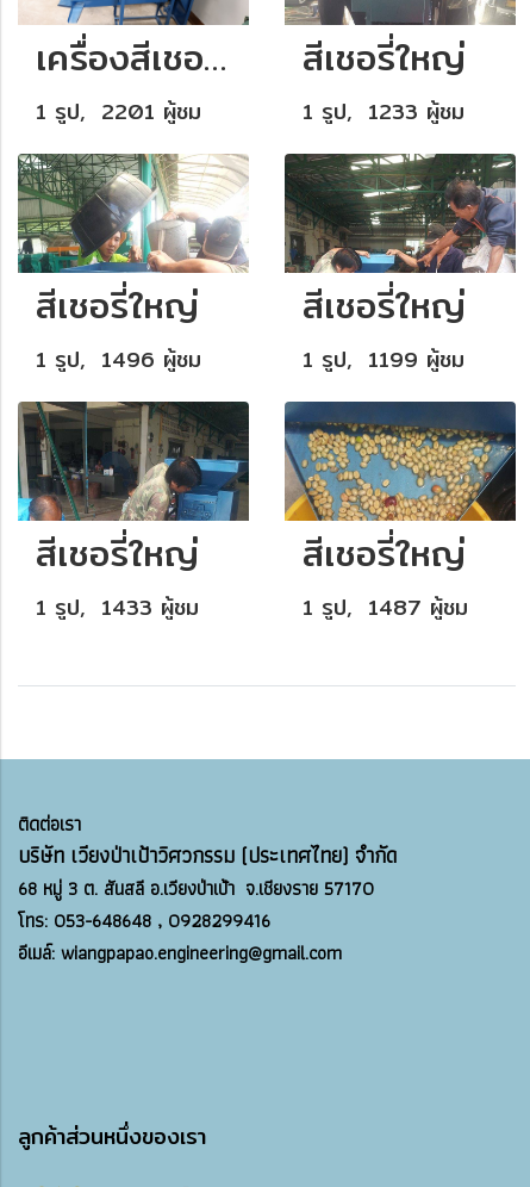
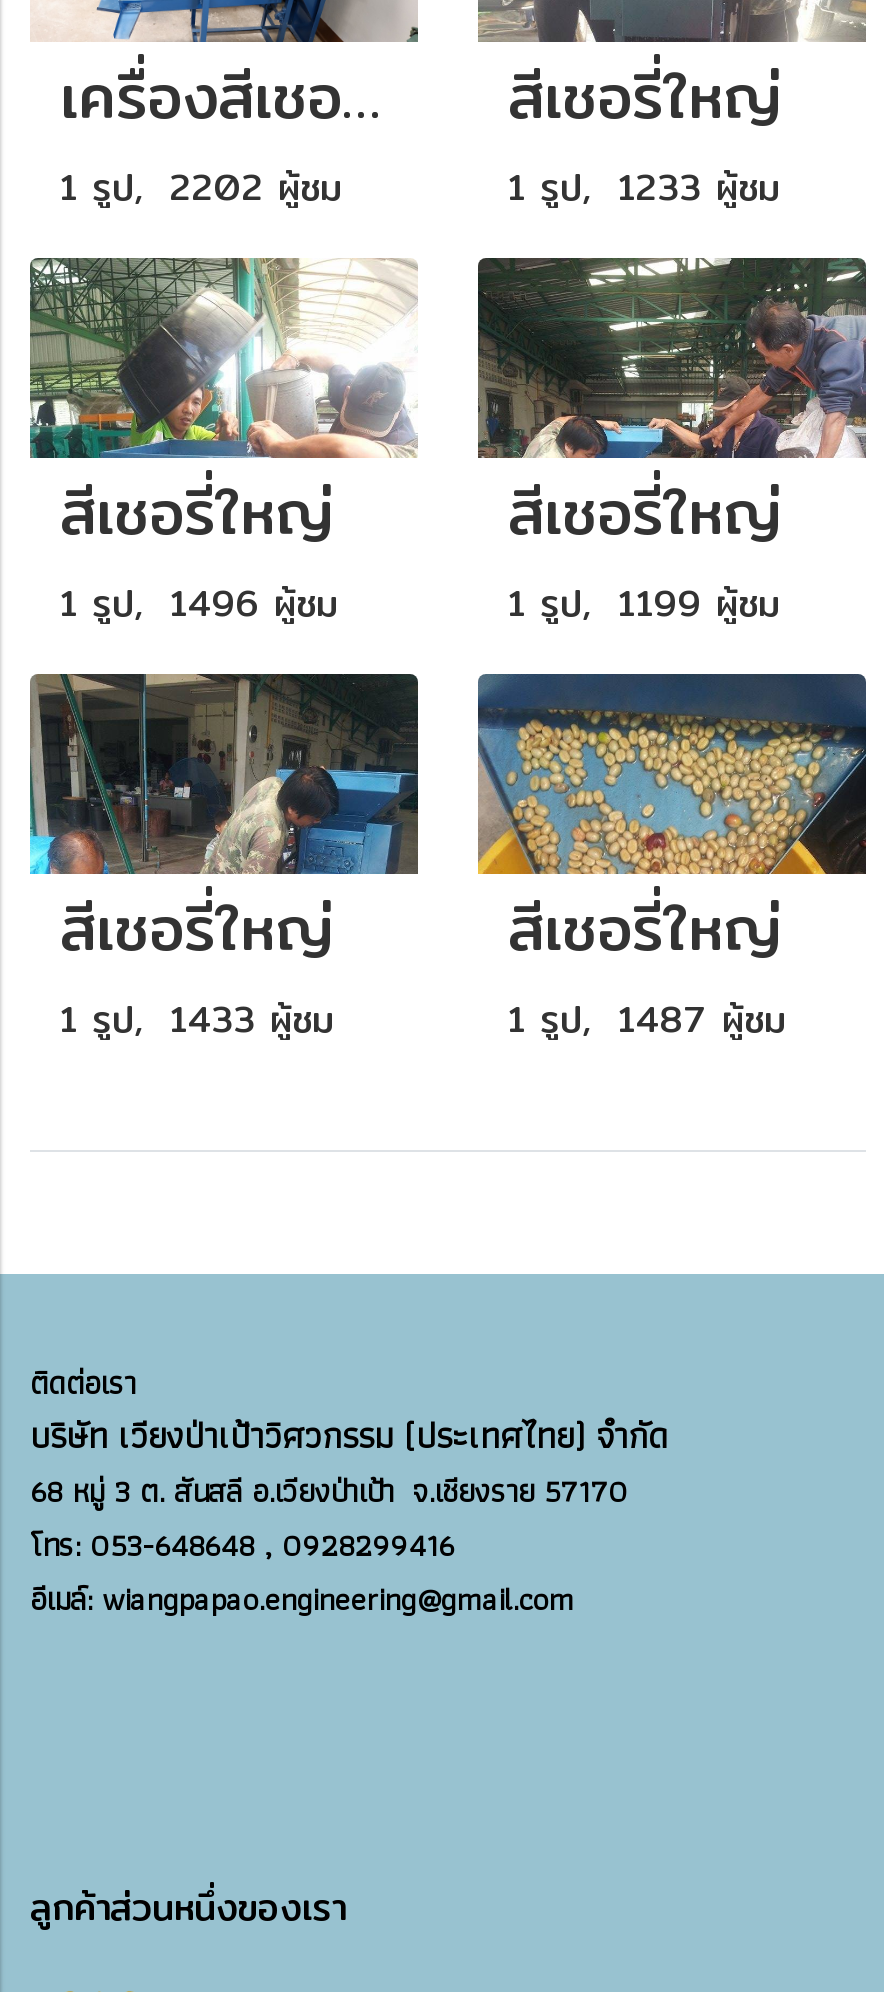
- 1 รูป, 2201 ผู้ชม
+ 1 รูป, 2202 ผู้ชม
